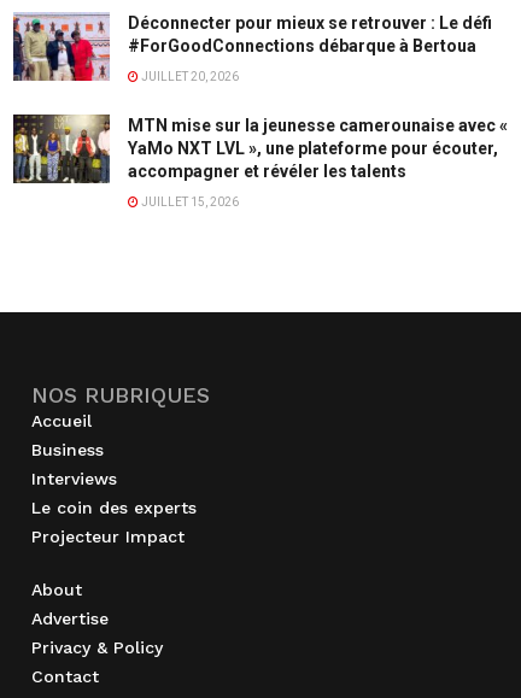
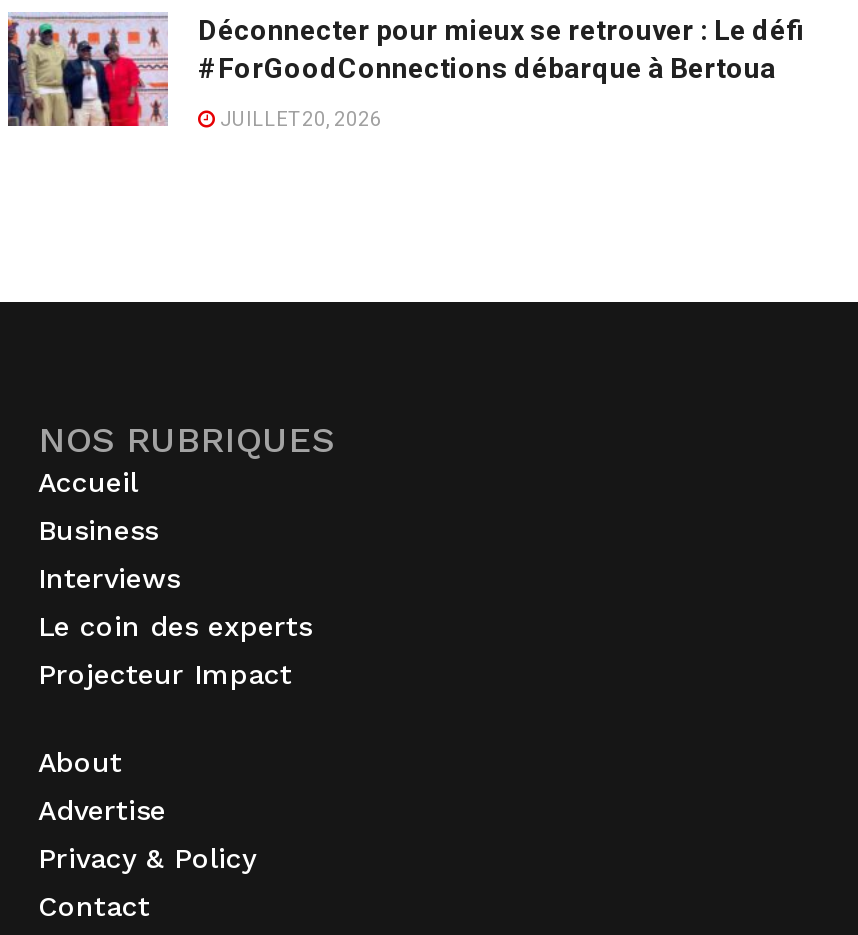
- [image]
- MTN mise sur la jeunesse camerounaise avec «
- YaMo NXT LVL », une plateforme pour écouter,
- accompagner et révéler les talents
- JUILLET 15, 2026
